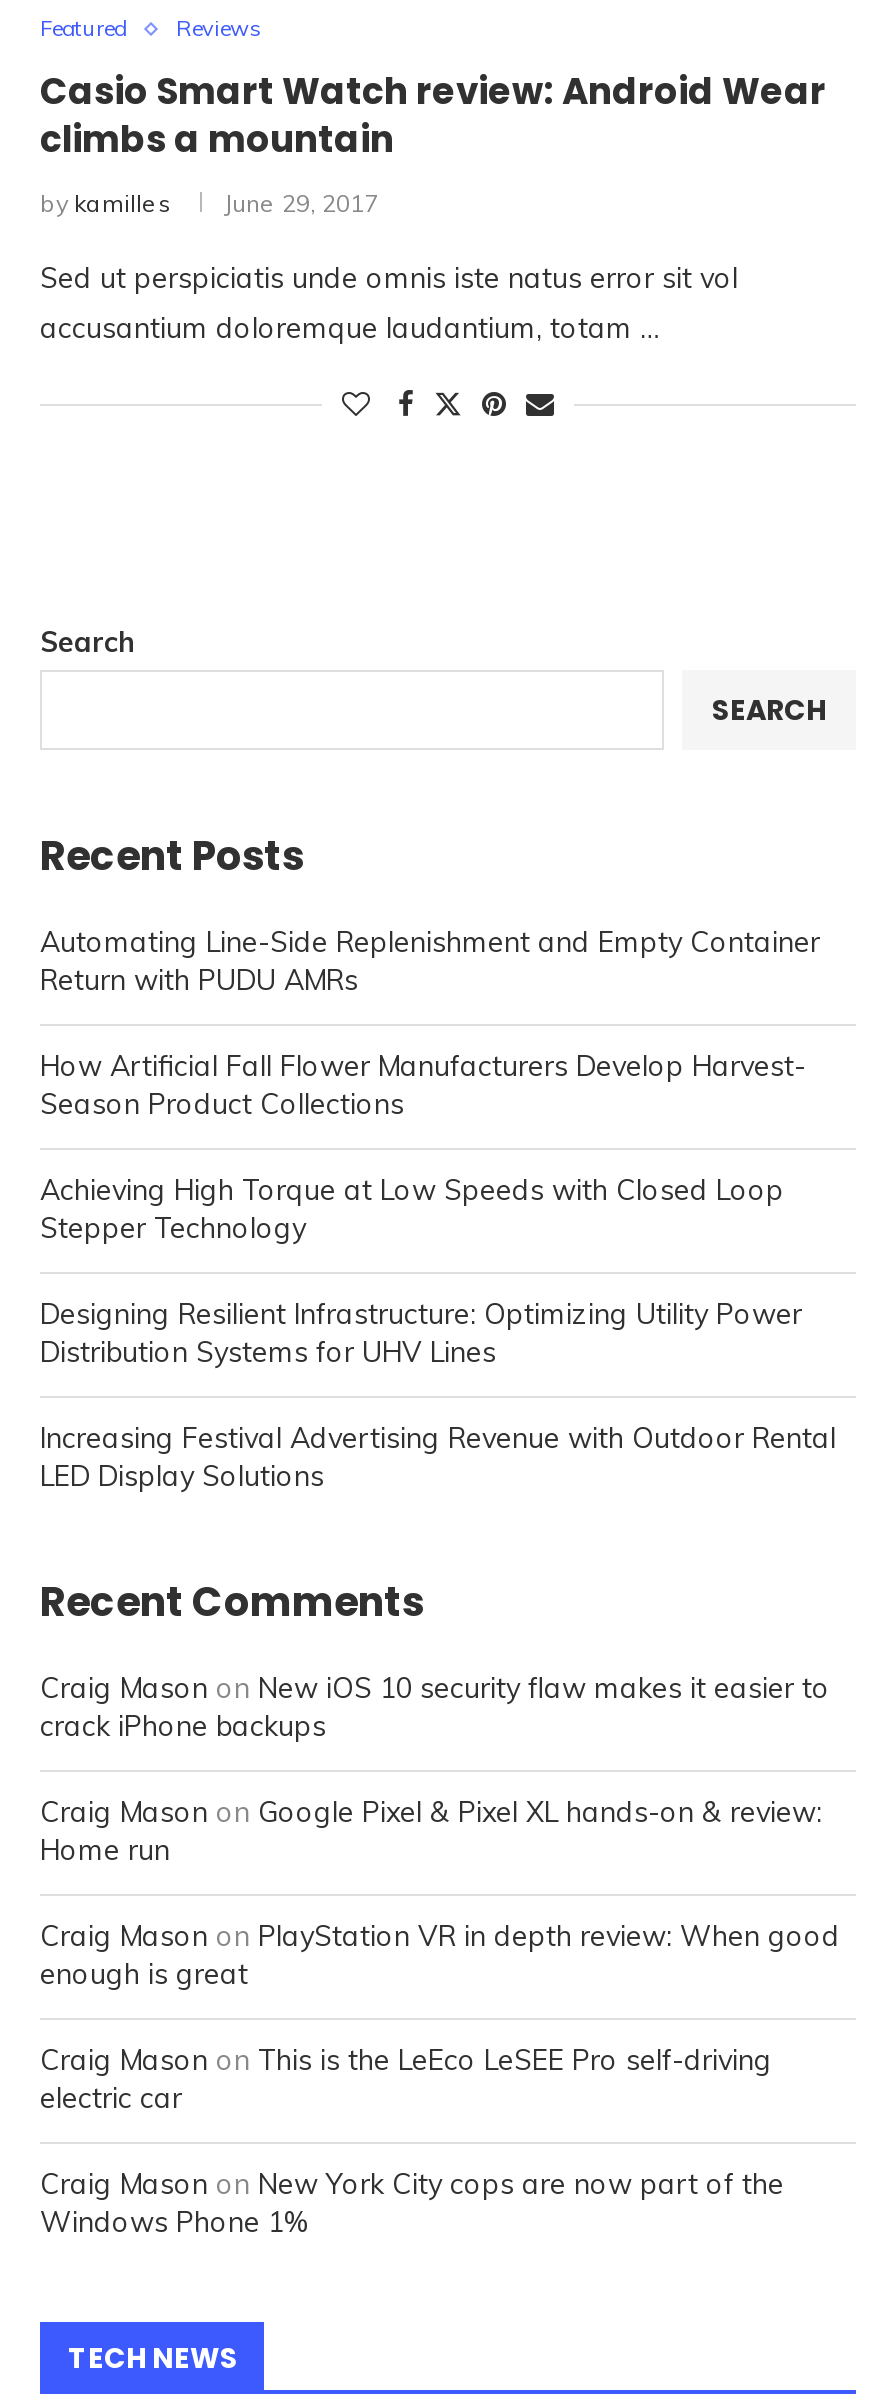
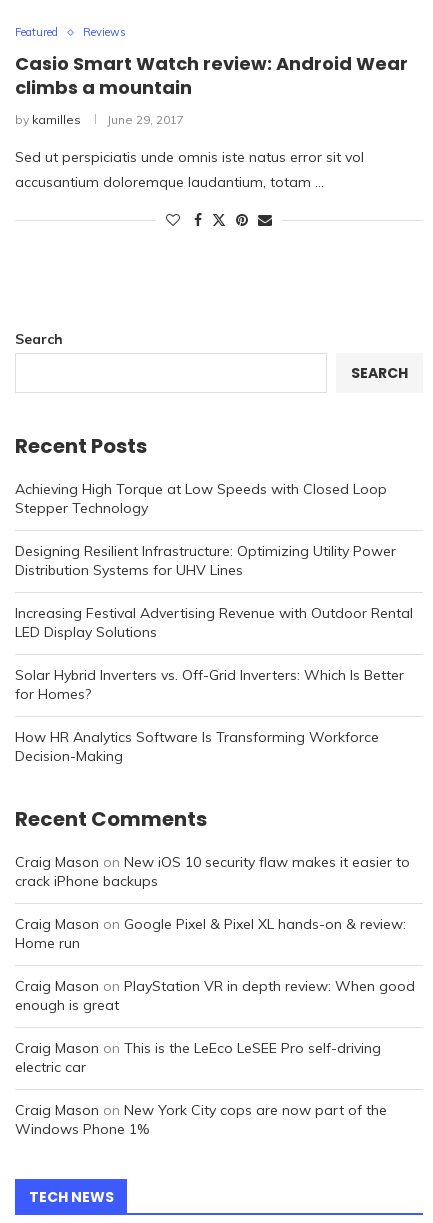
- Automating Line-Side Replenishment and Empty Container
- Return with PUDU AMRs
- How Artificial Fall Flower Manufacturers Develop Harvest-
- Season Product Collections

moved up: Achieving High Torque at Low Speeds with Closed Loop | Stepper Technology | Designing Resilient Infrastructure: Optimizing Utility Power | Distribution Systems for UHV Lines | Increasing Festival Advertising Revenue with Outdoor Rental | LED Display Solutions

+ Solar Hybrid Inverters vs. Off-Grid Inverters: Which Is Better
+ for Homes?
+ How HR Analytics Software Is Transforming Workforce
+ Decision-Making
